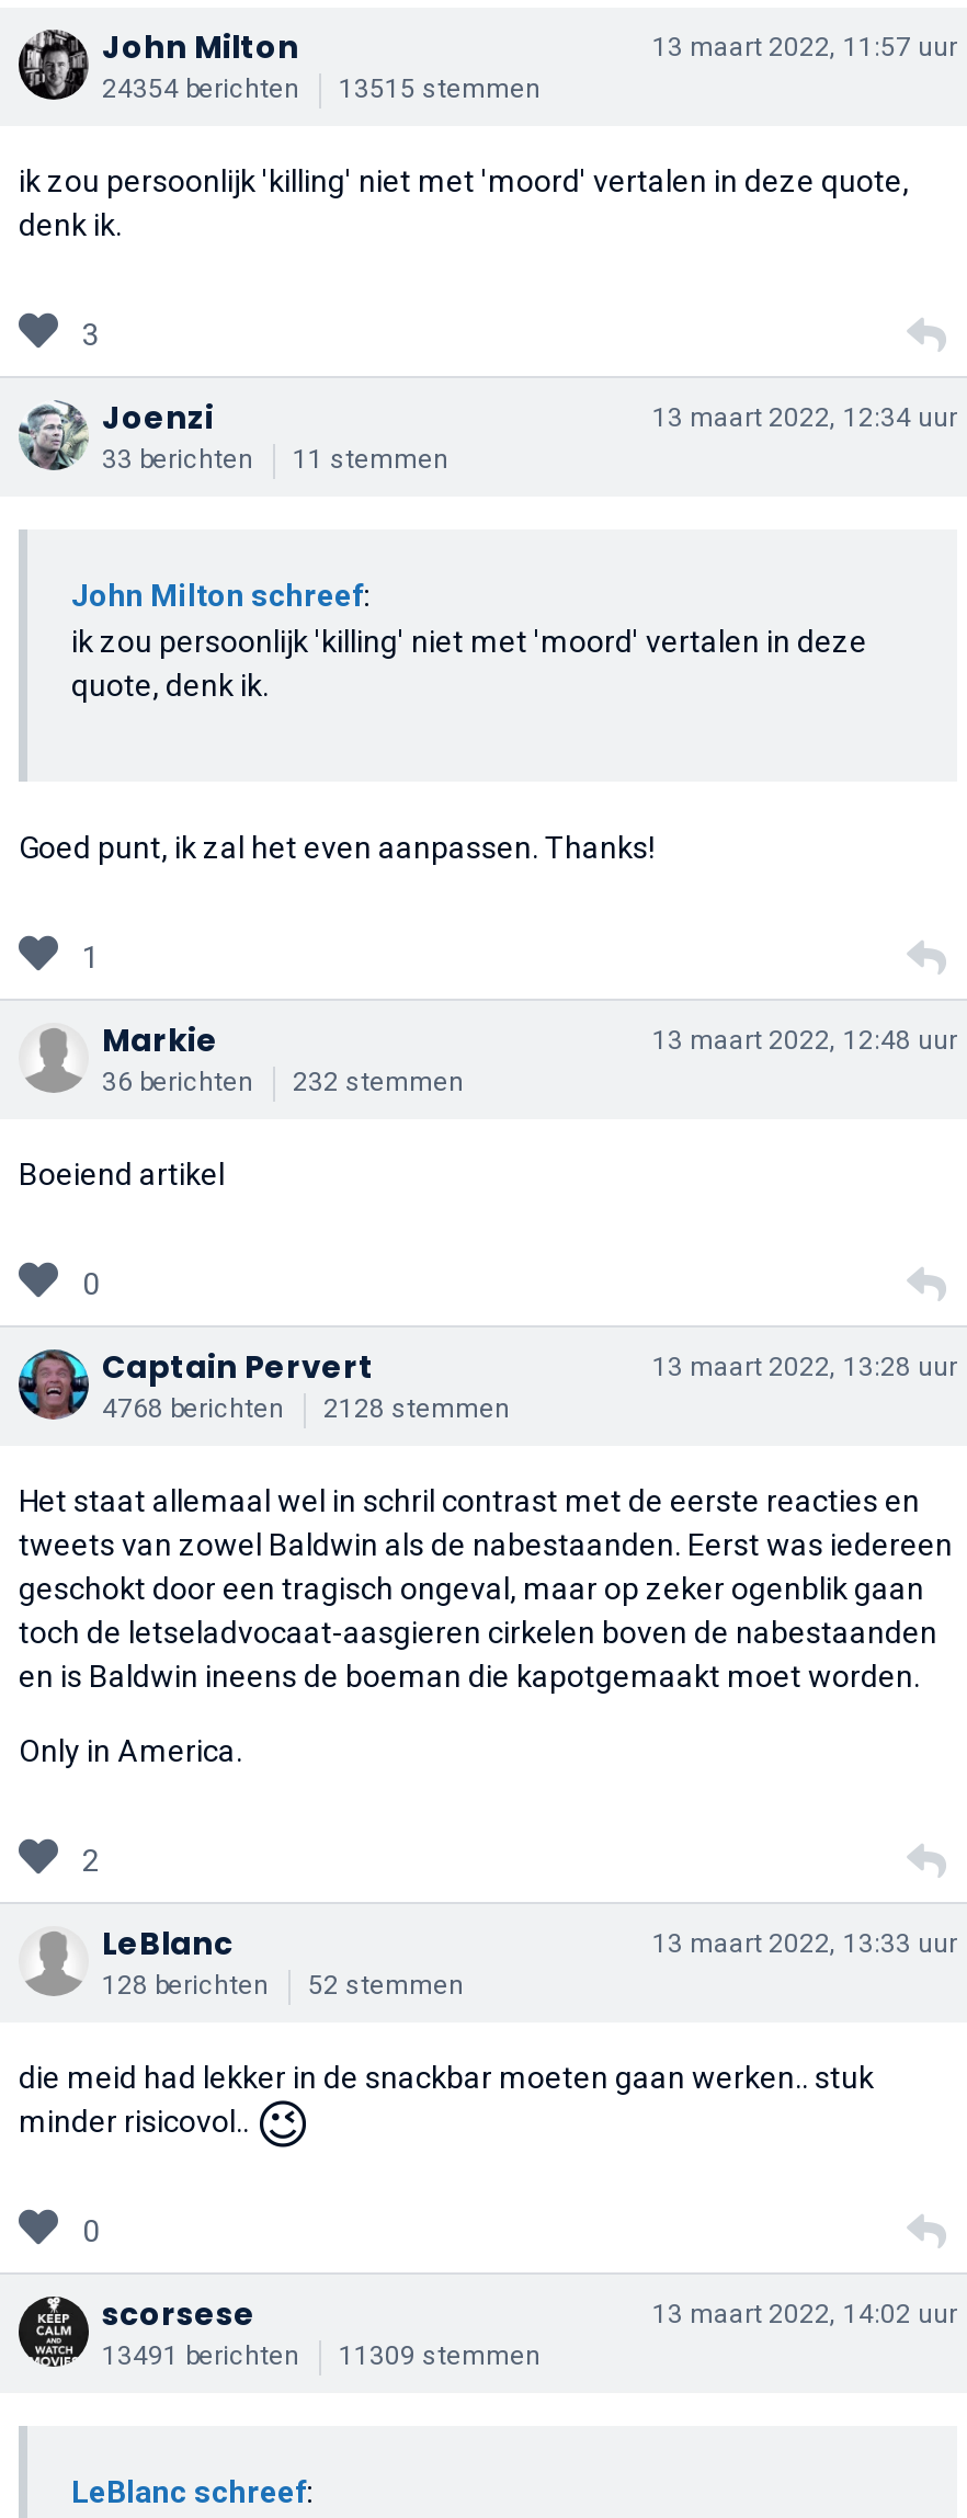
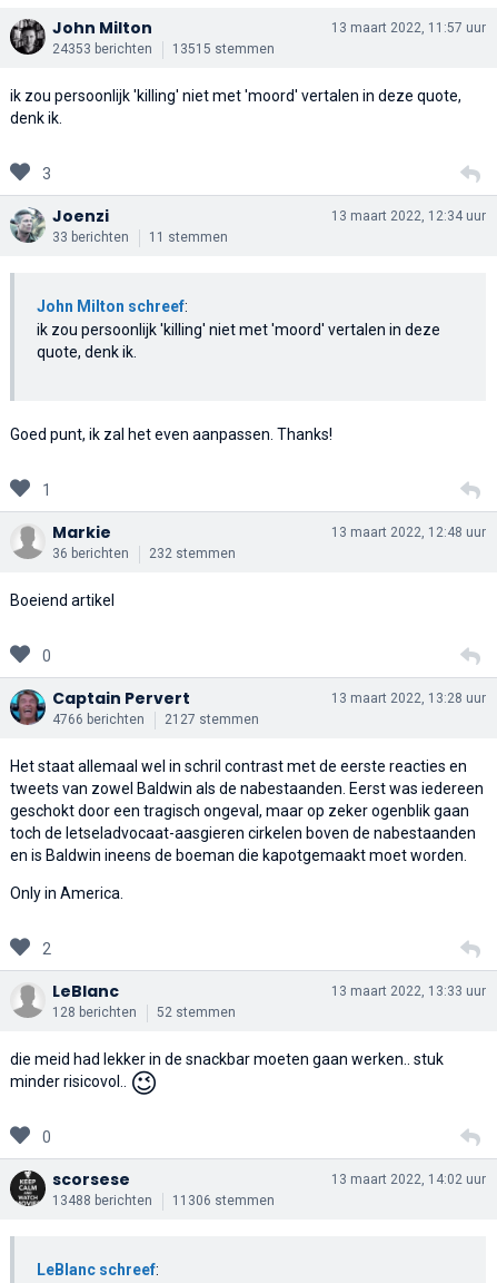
- 24354 berichten 13515 stemmen
+ 24353 berichten 13515 stemmen

- 4768 berichten
+ 4766 berichten

- 2128 stemmen
+ 2127 stemmen

- 13491 berichten
+ 13488 berichten

- 11309 stemmen
+ 11306 stemmen
